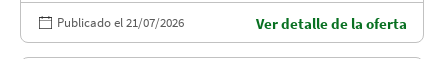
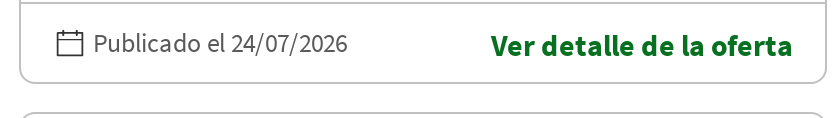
- Publicado el 21/07/2026
+ Publicado el 24/07/2026
